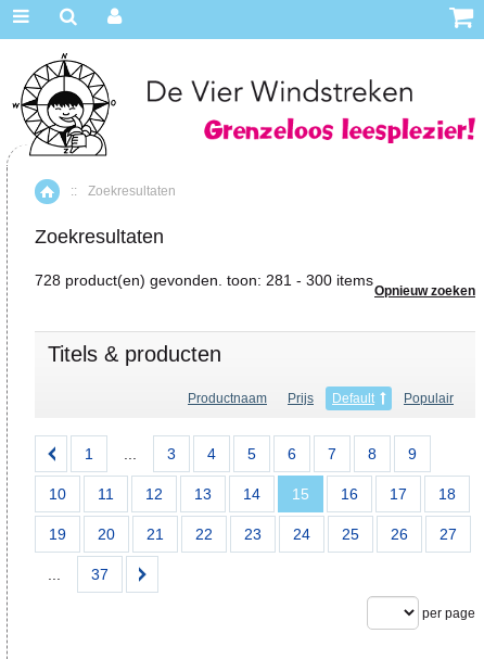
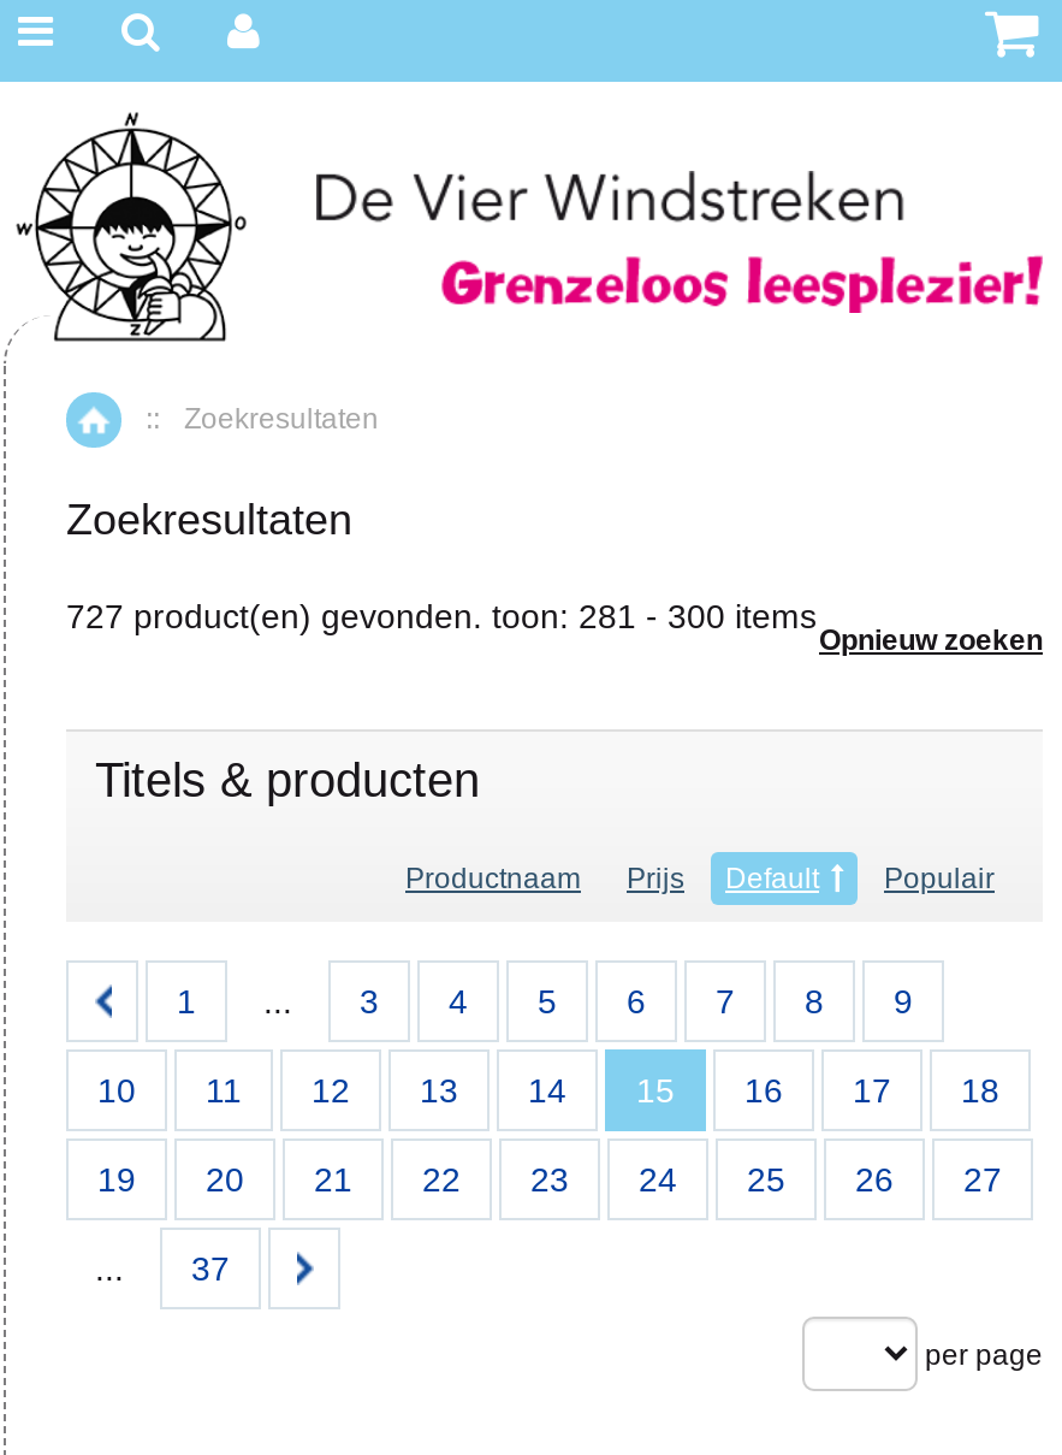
- 728 product(en) gevonden. toon: 281 - 300 items
+ 727 product(en) gevonden. toon: 281 - 300 items
